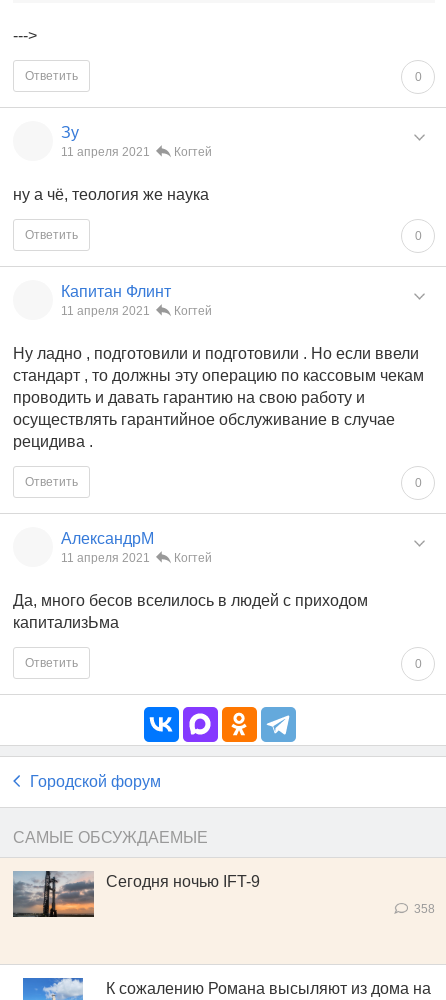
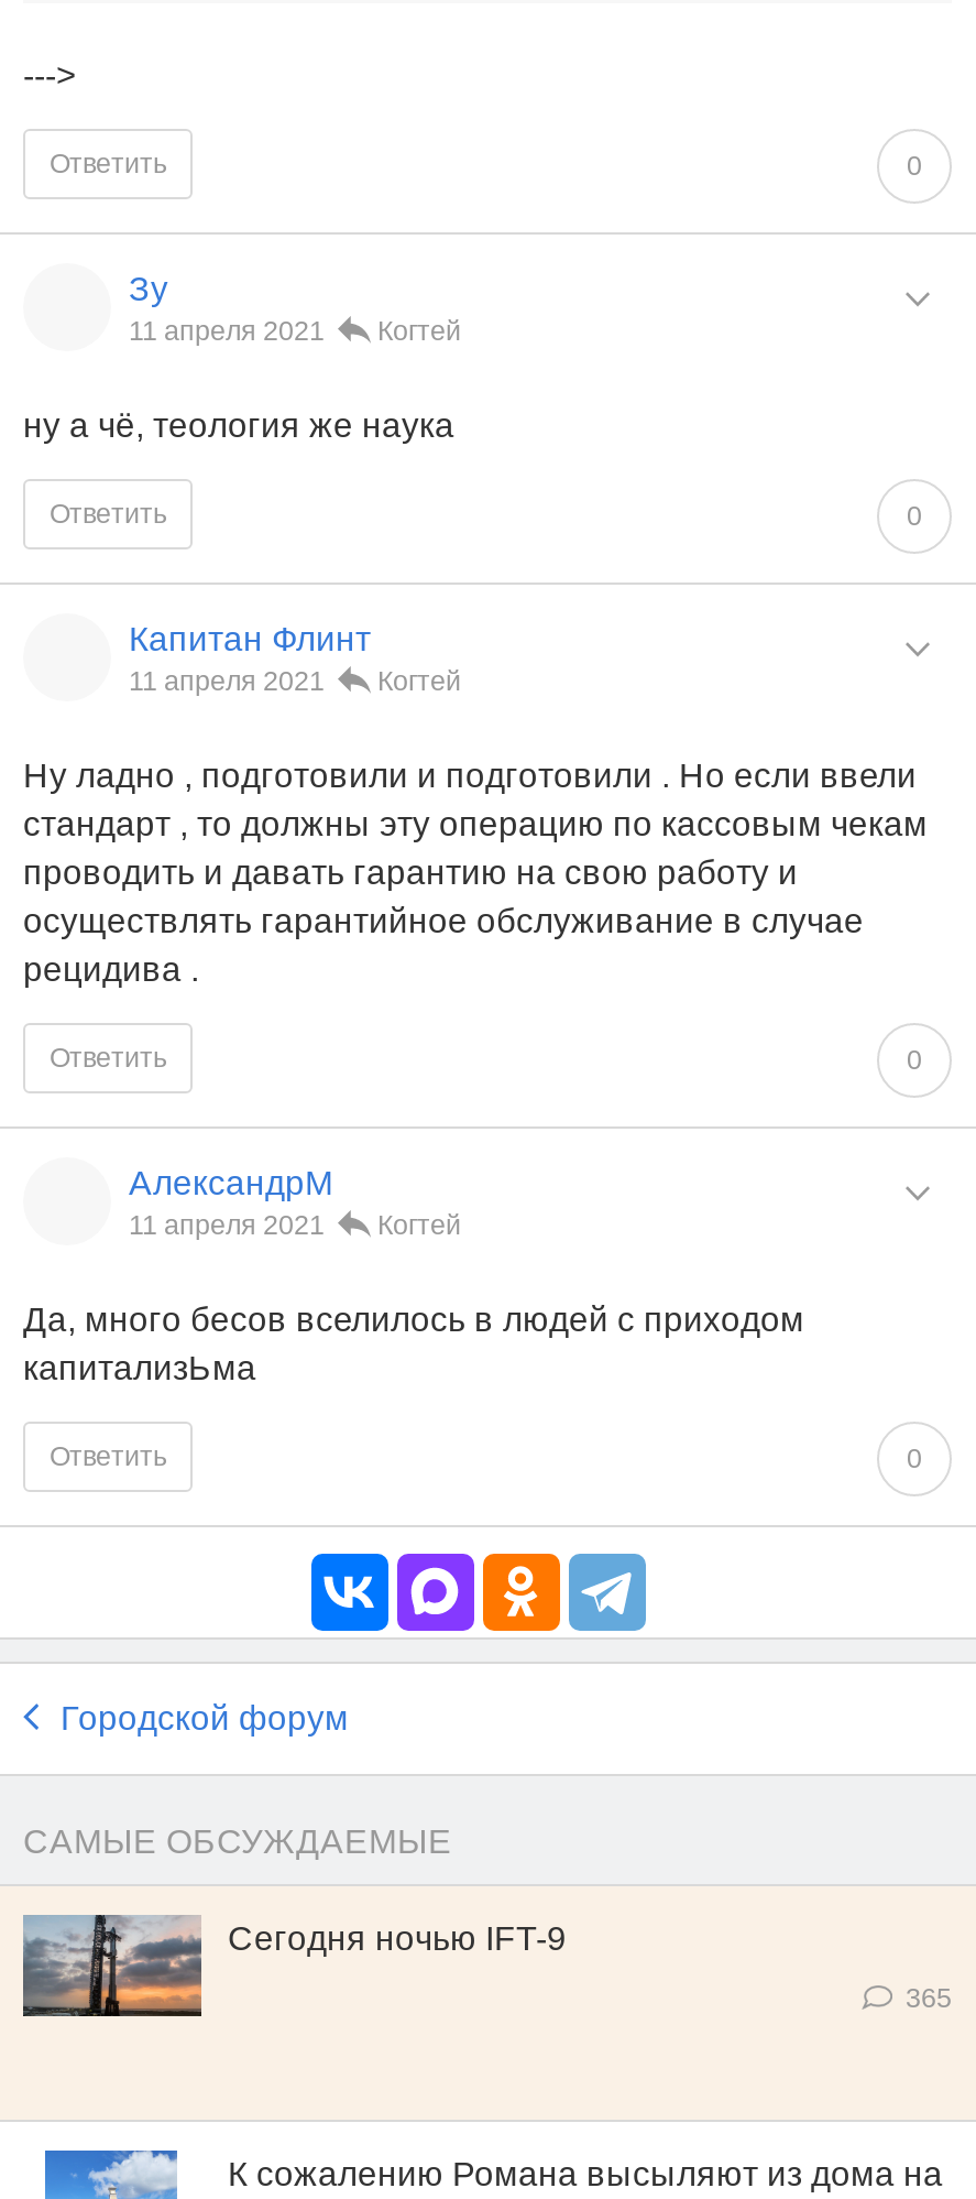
- 358
+ 365
